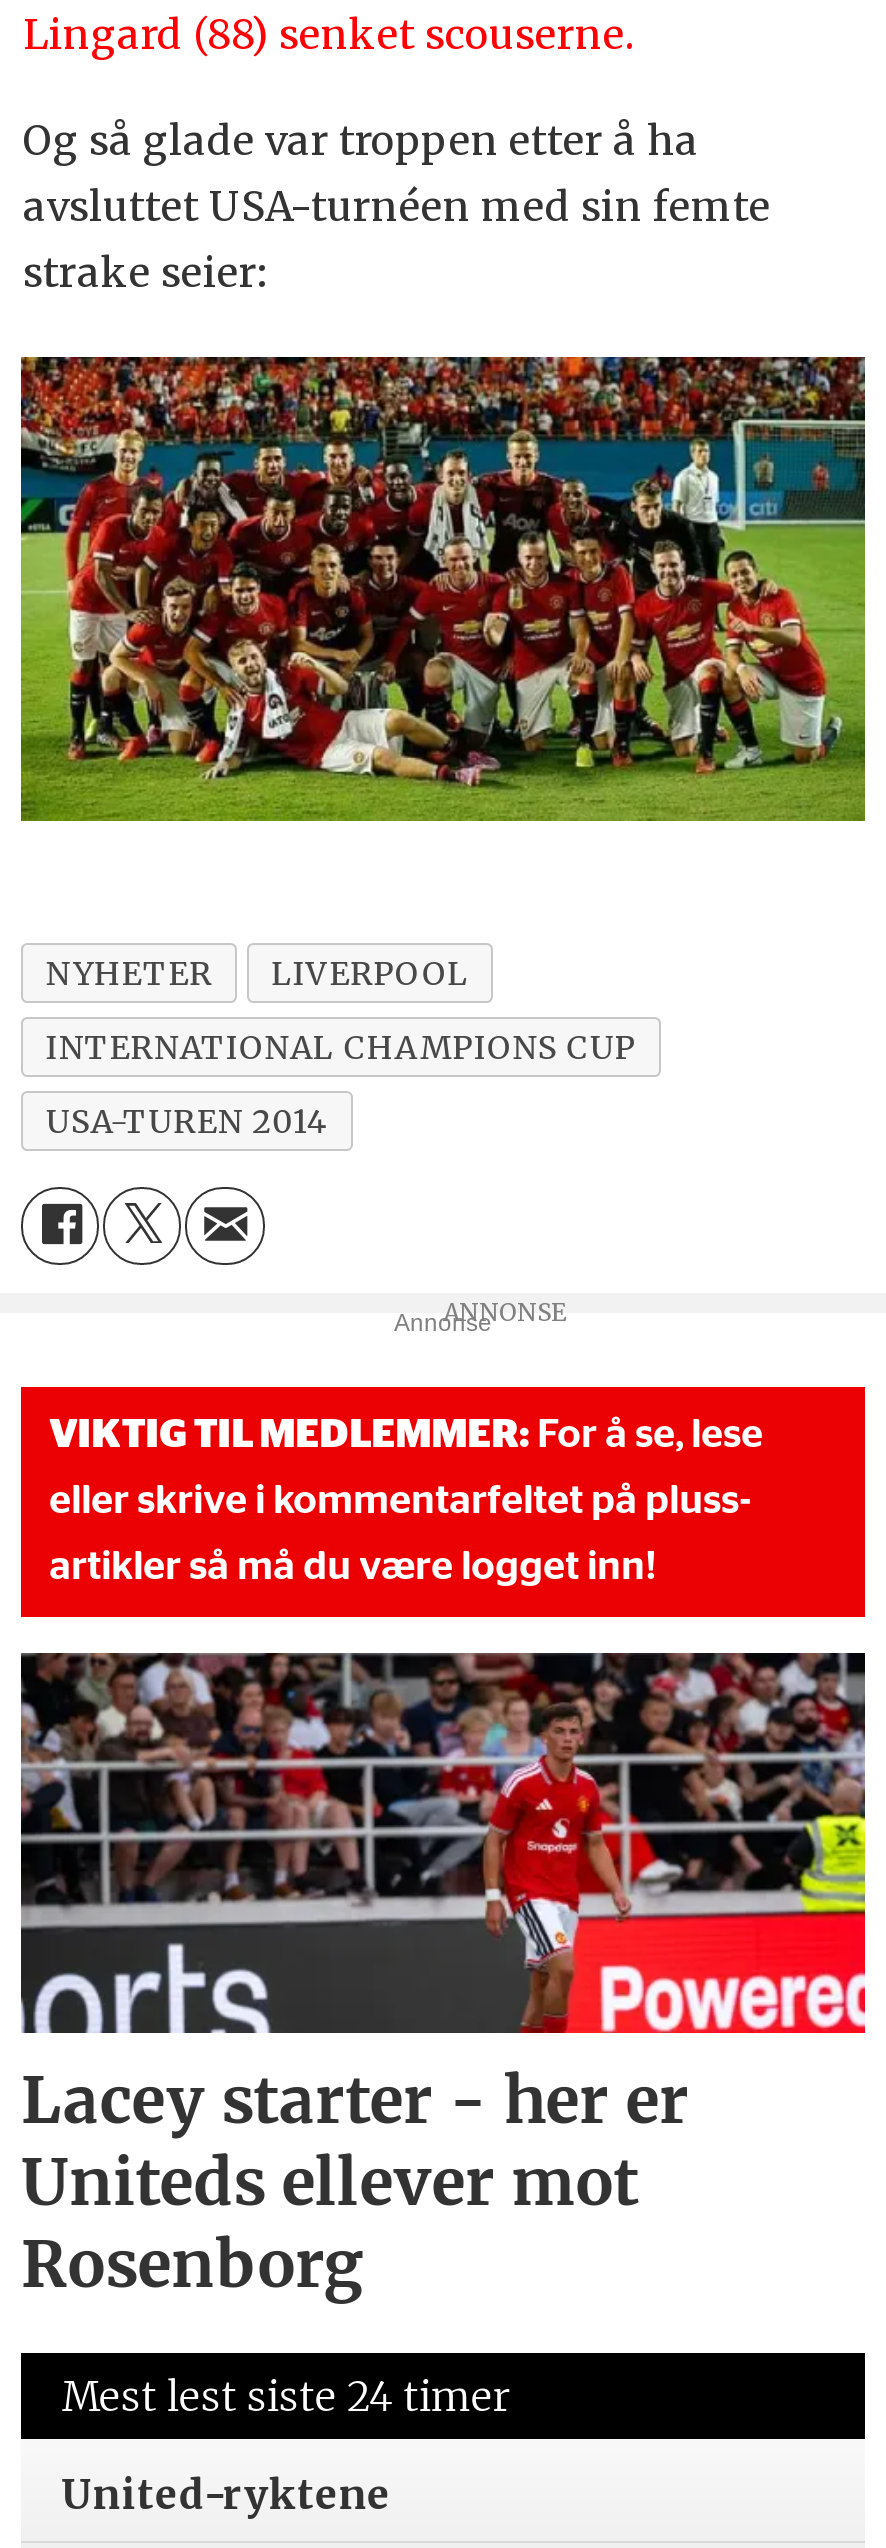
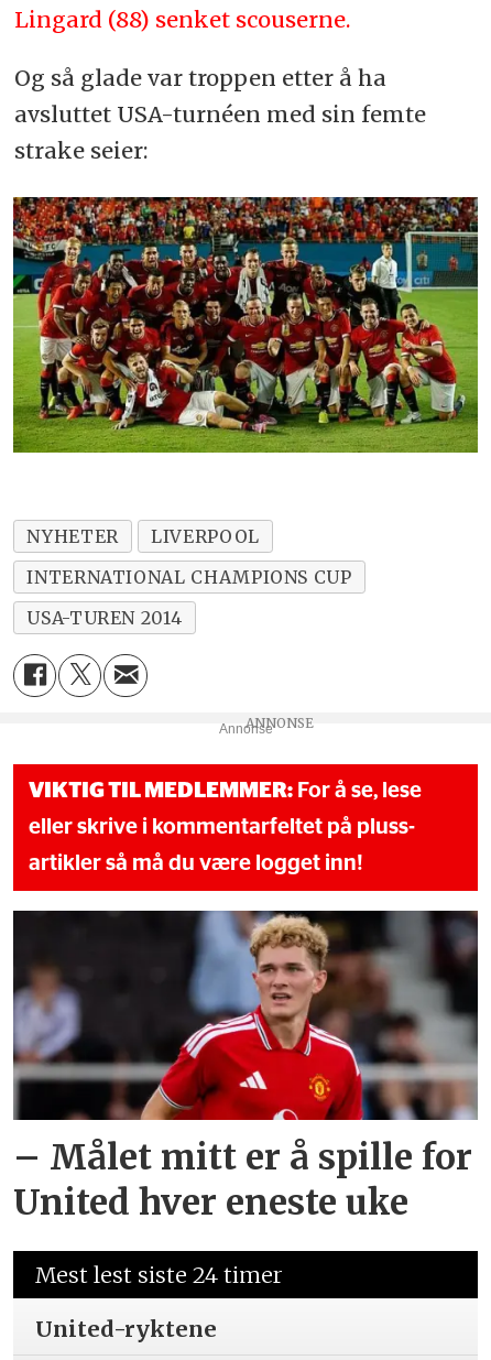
- [image]
- Lacey starter - her er
- Uniteds ellever mot
- Rosenborg
+ [image]
+ – Målet mitt er å spille for
+ United hver eneste uke
